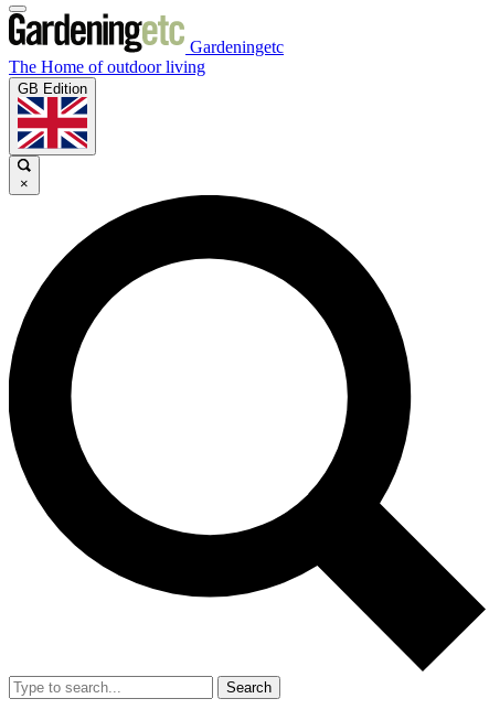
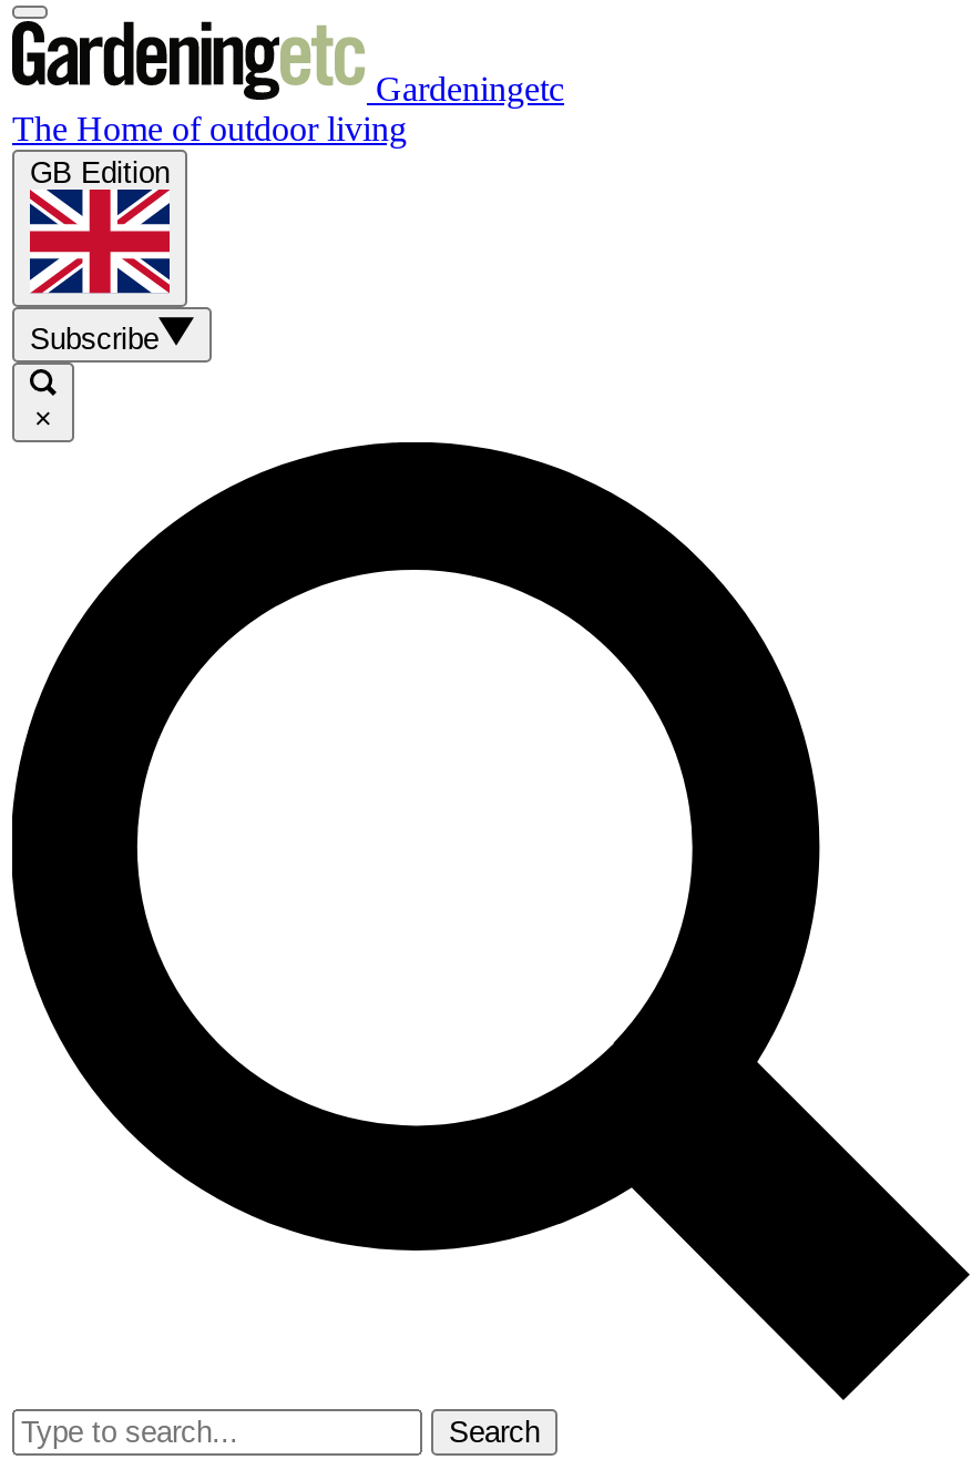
+ Subscribe
